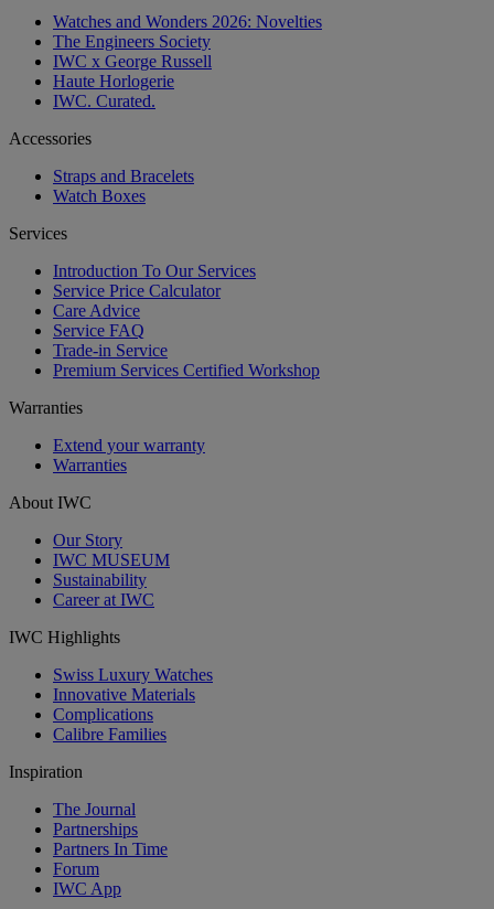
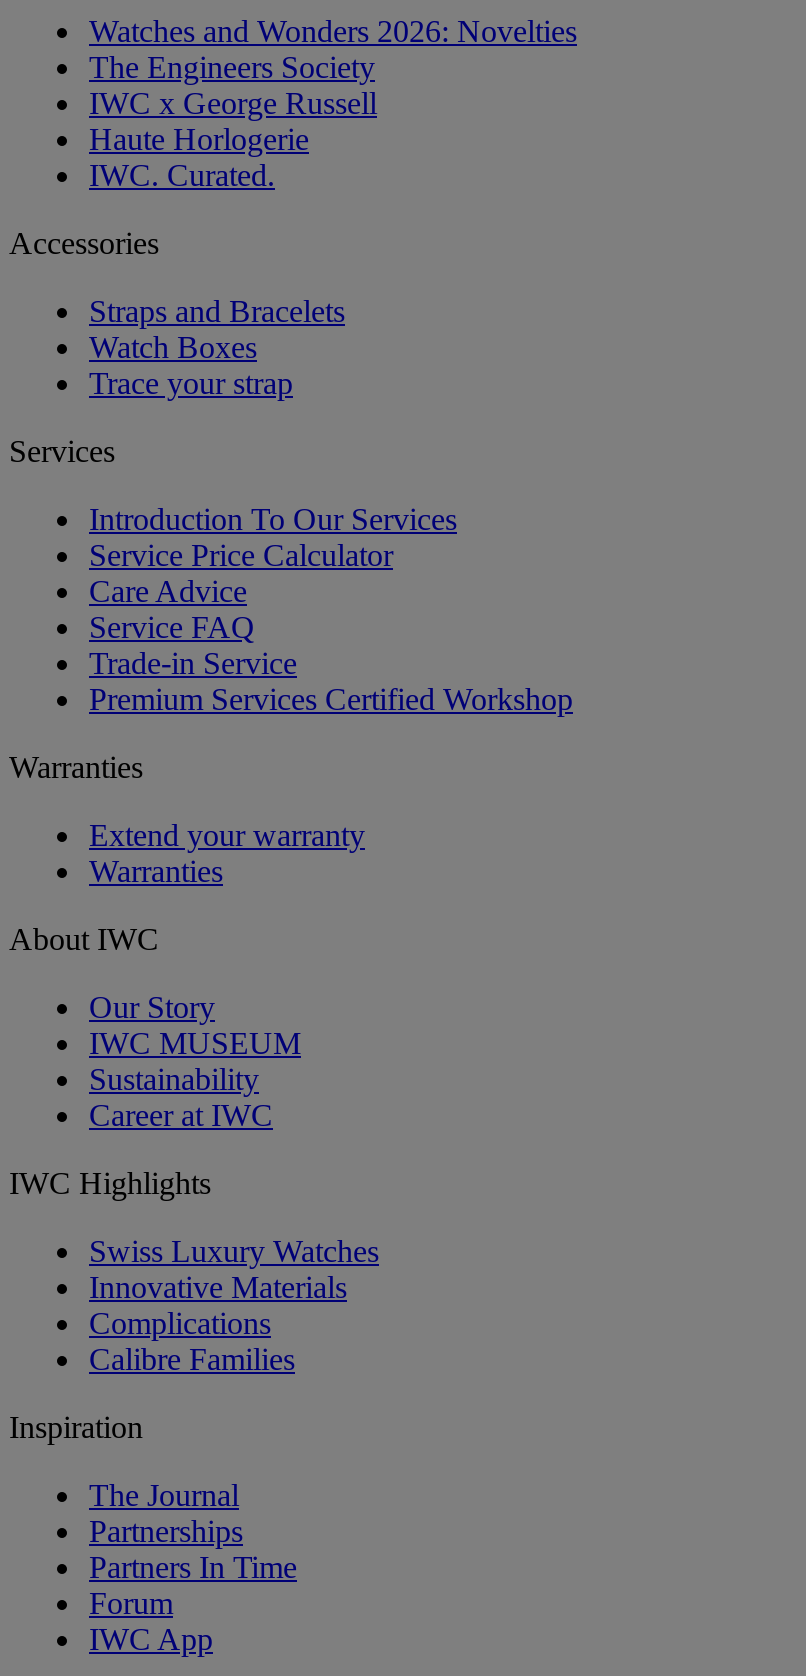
+ Trace your strap
